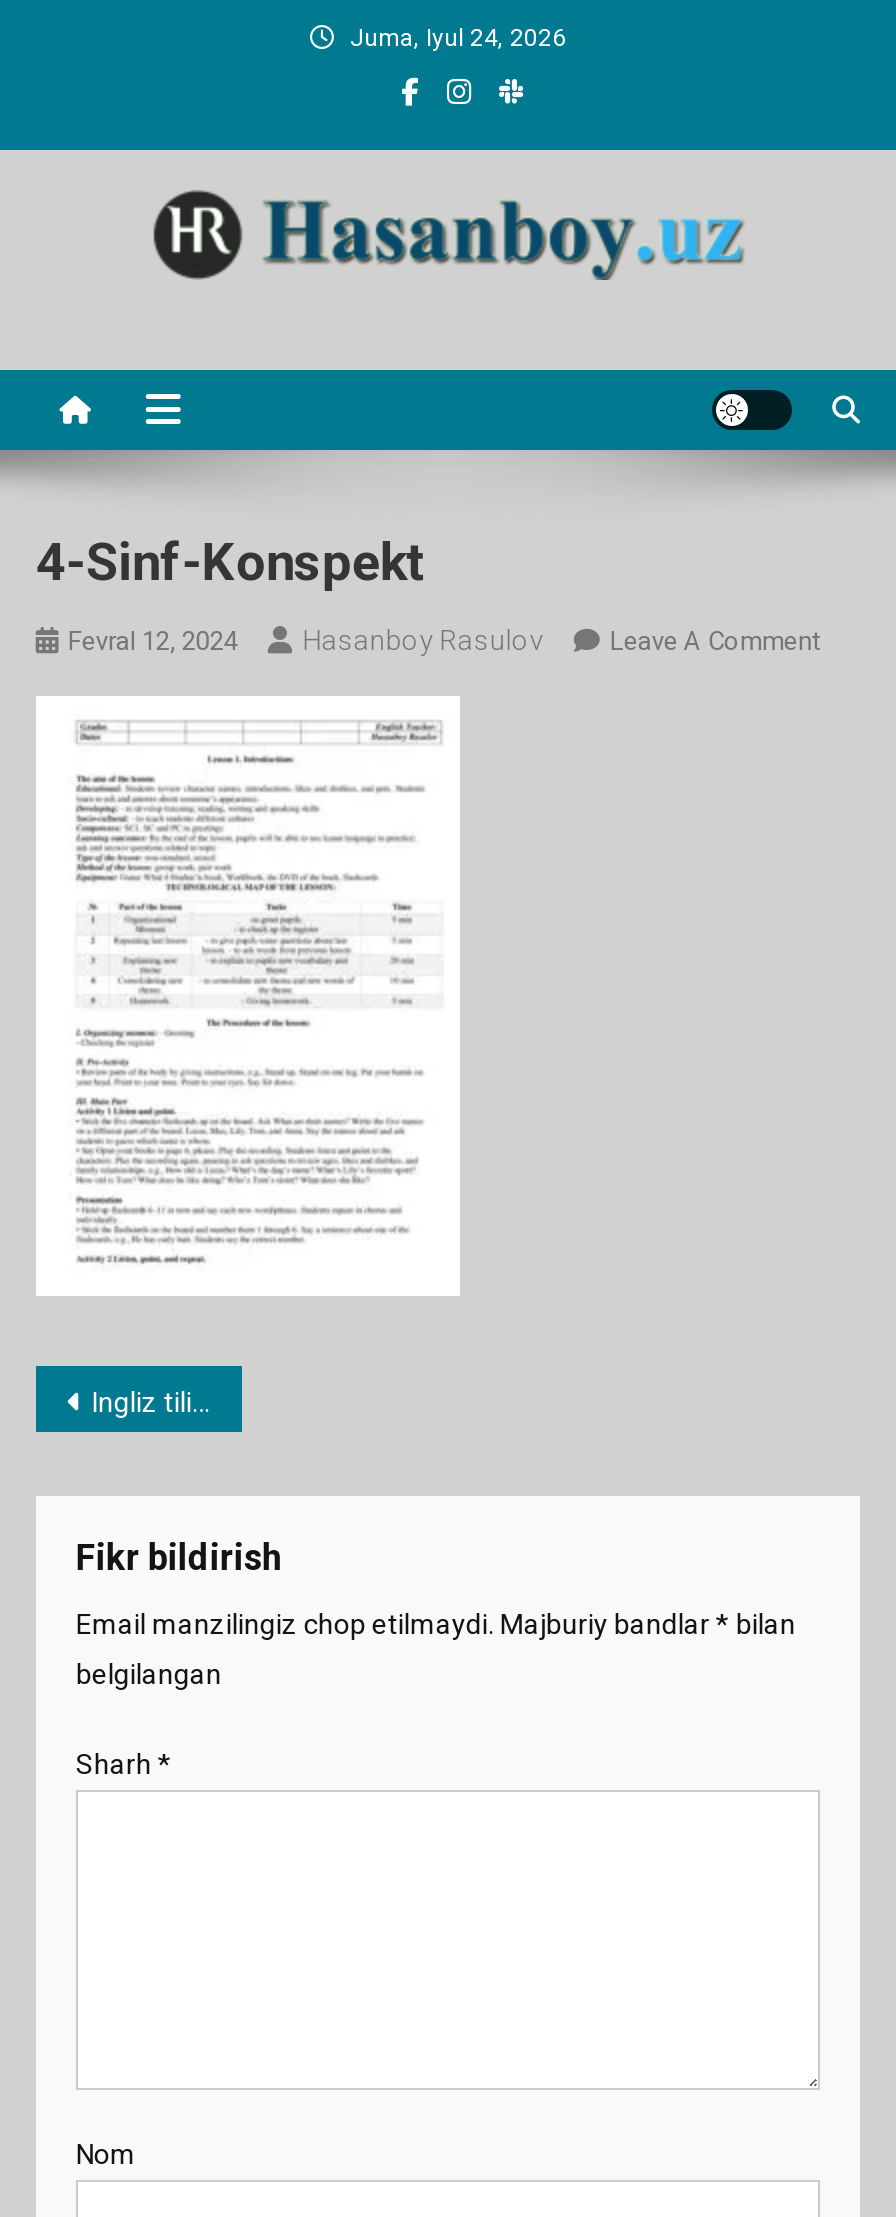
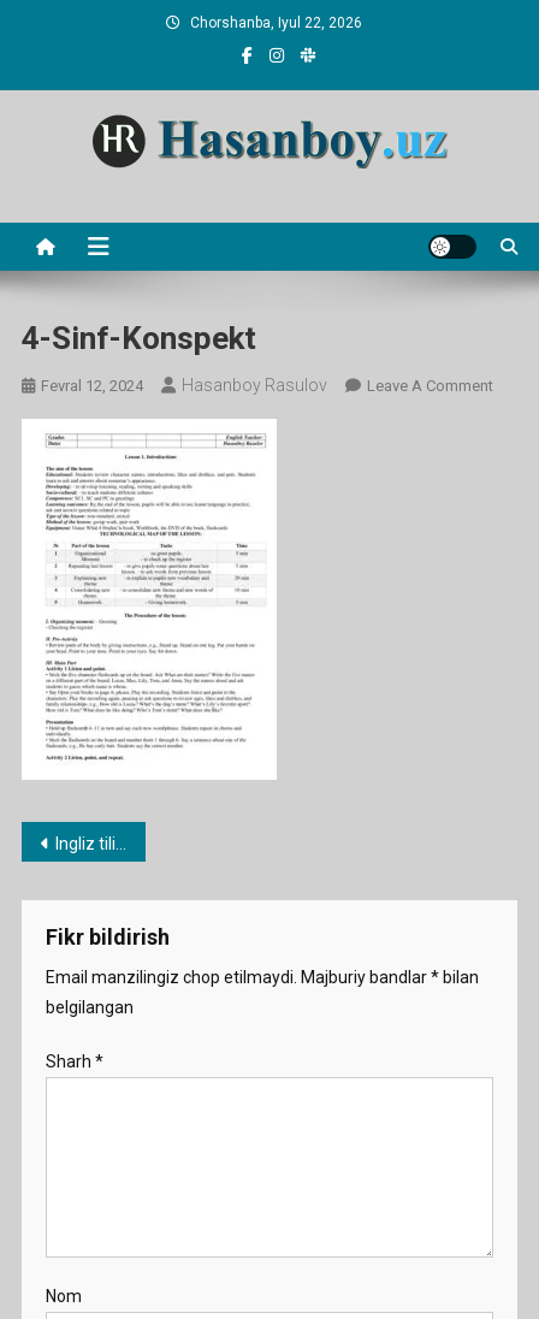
- Juma, Iyul 24, 2026
+ Chorshanba, Iyul 22, 2026
